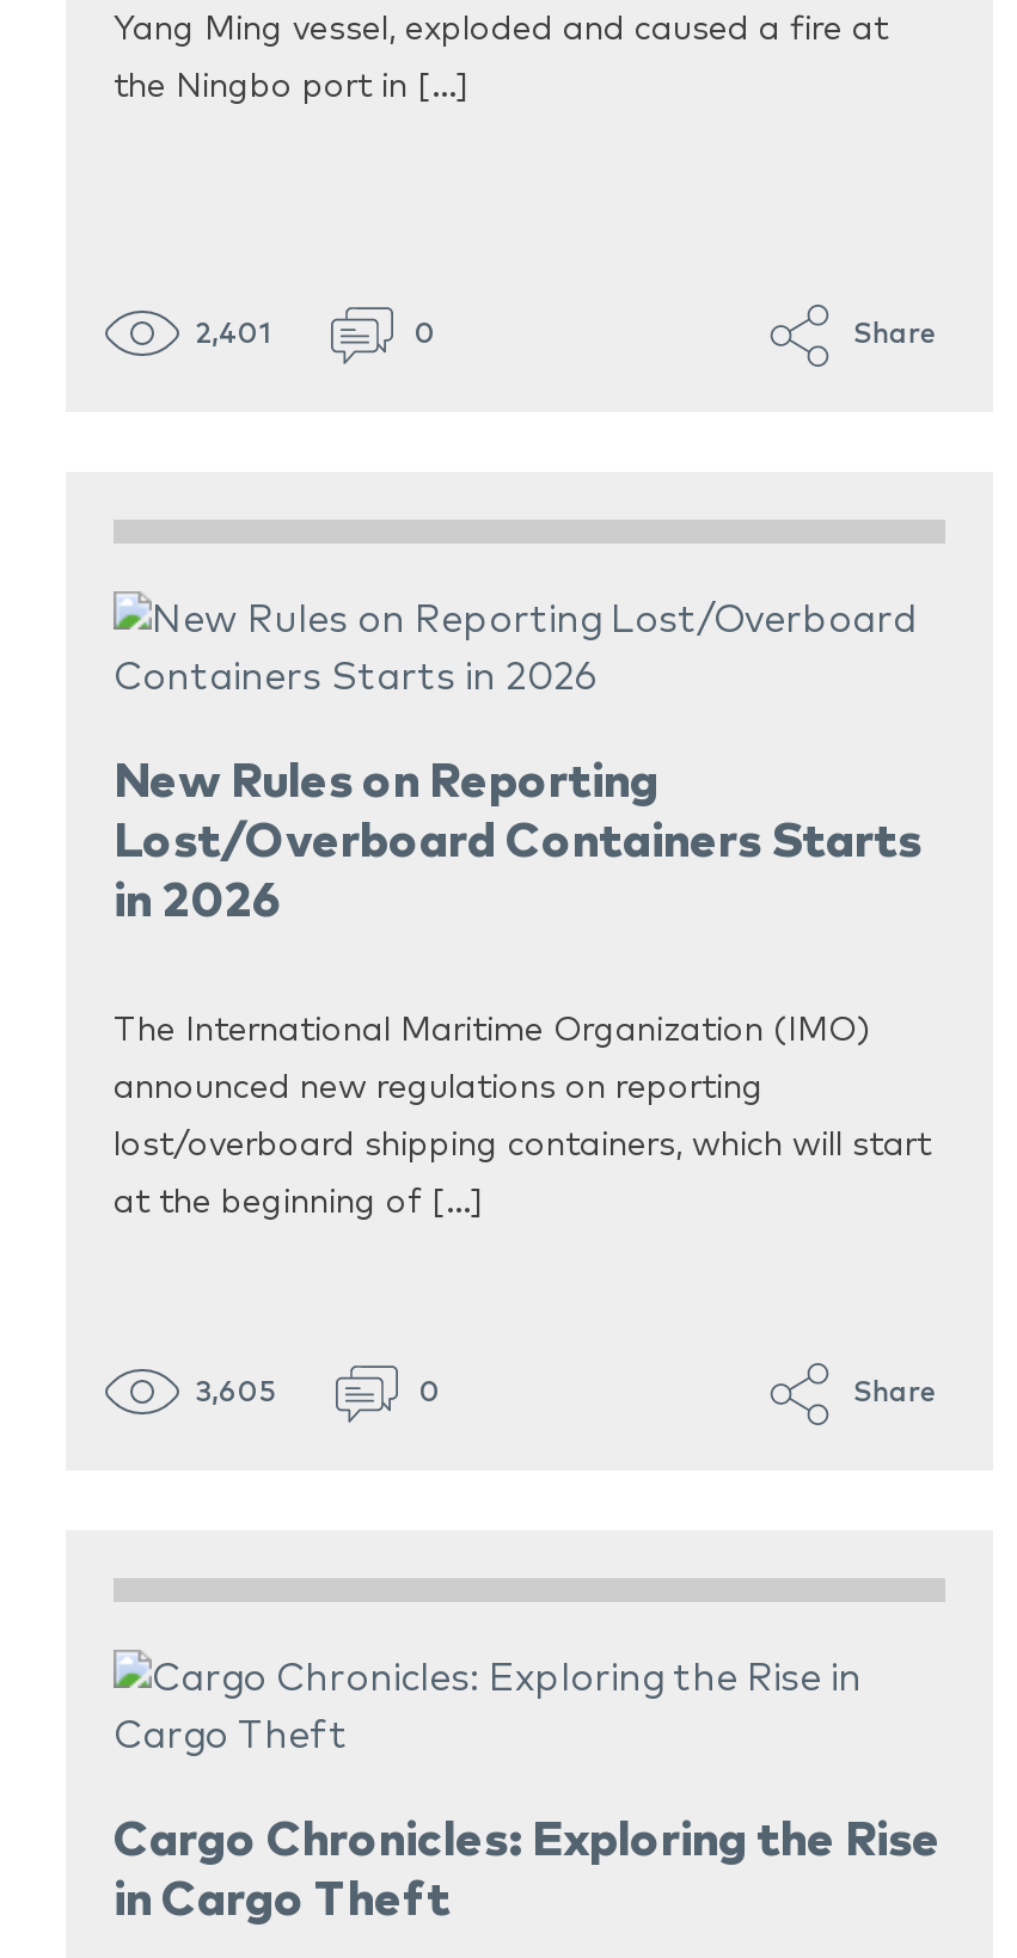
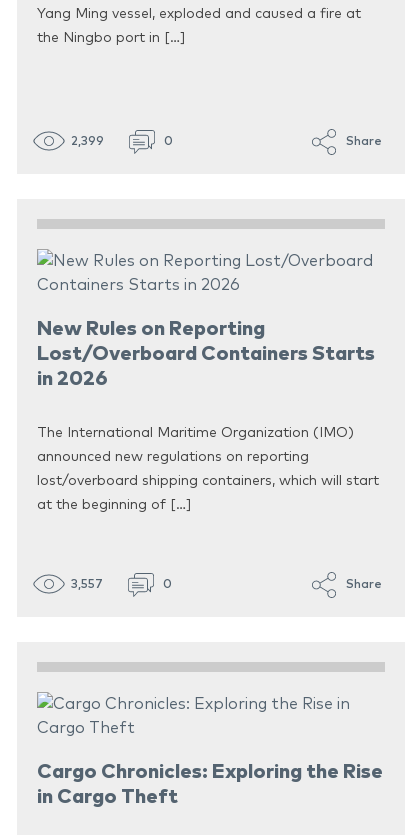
- 2,401
+ 2,399

- 3,605
+ 3,557
